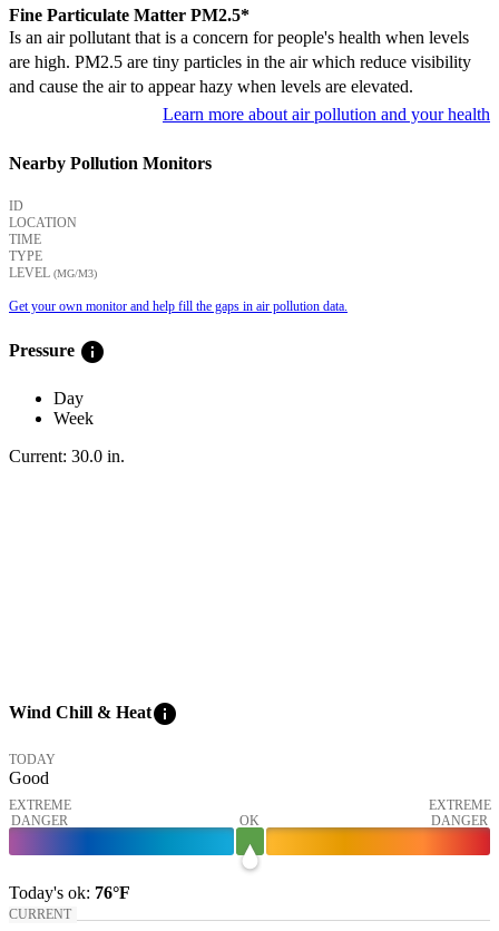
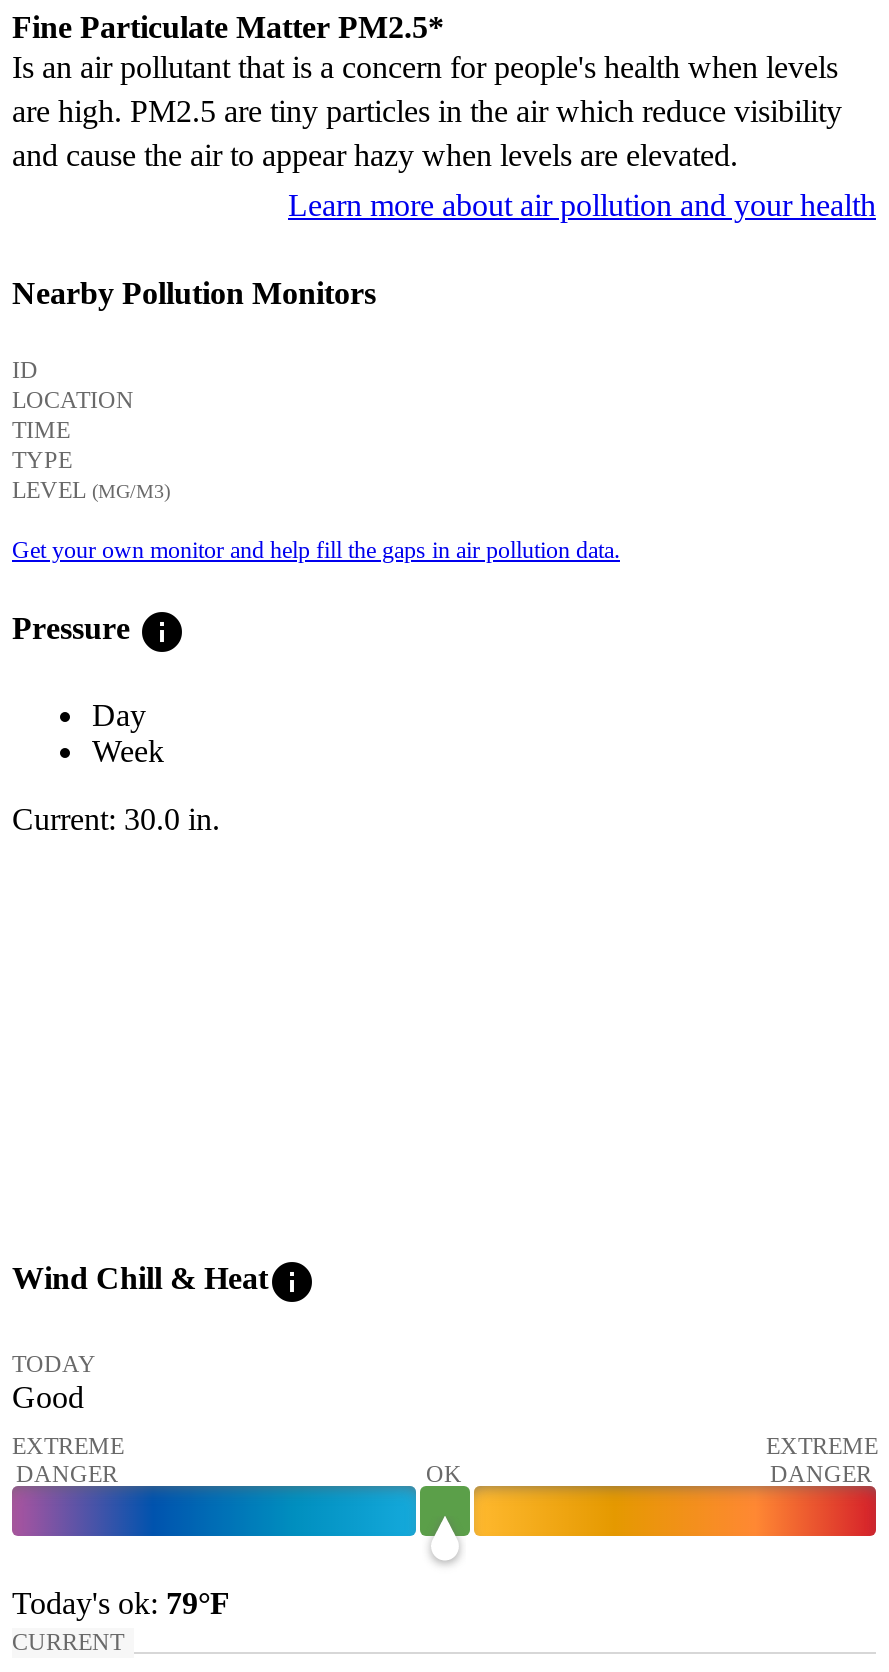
- Today's ok: 76°F
+ Today's ok: 79°F
